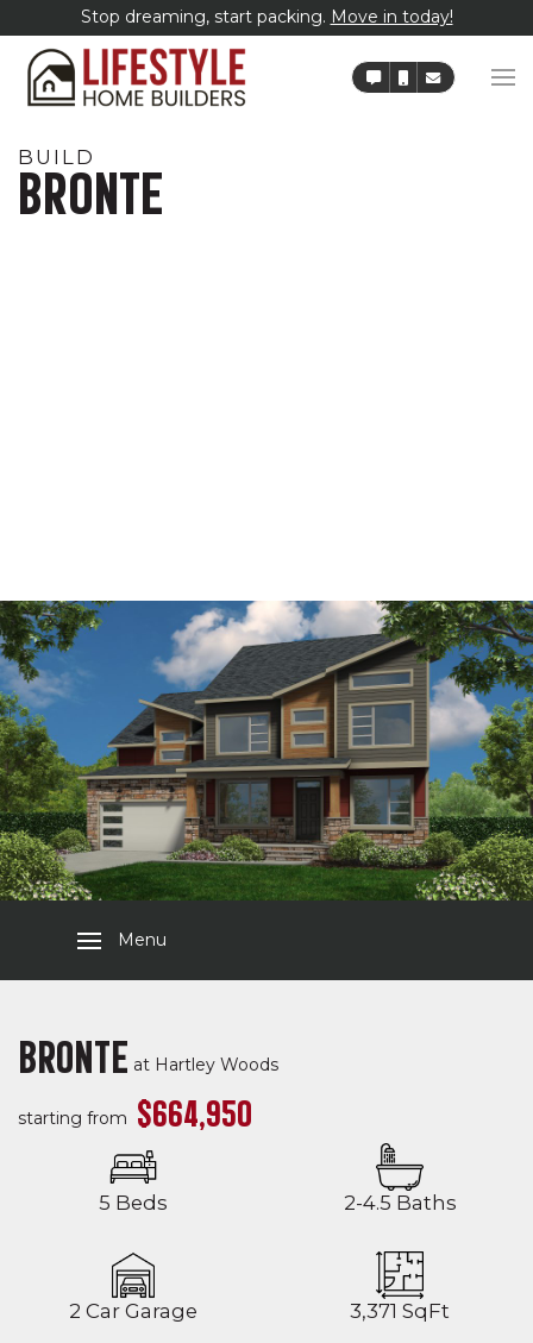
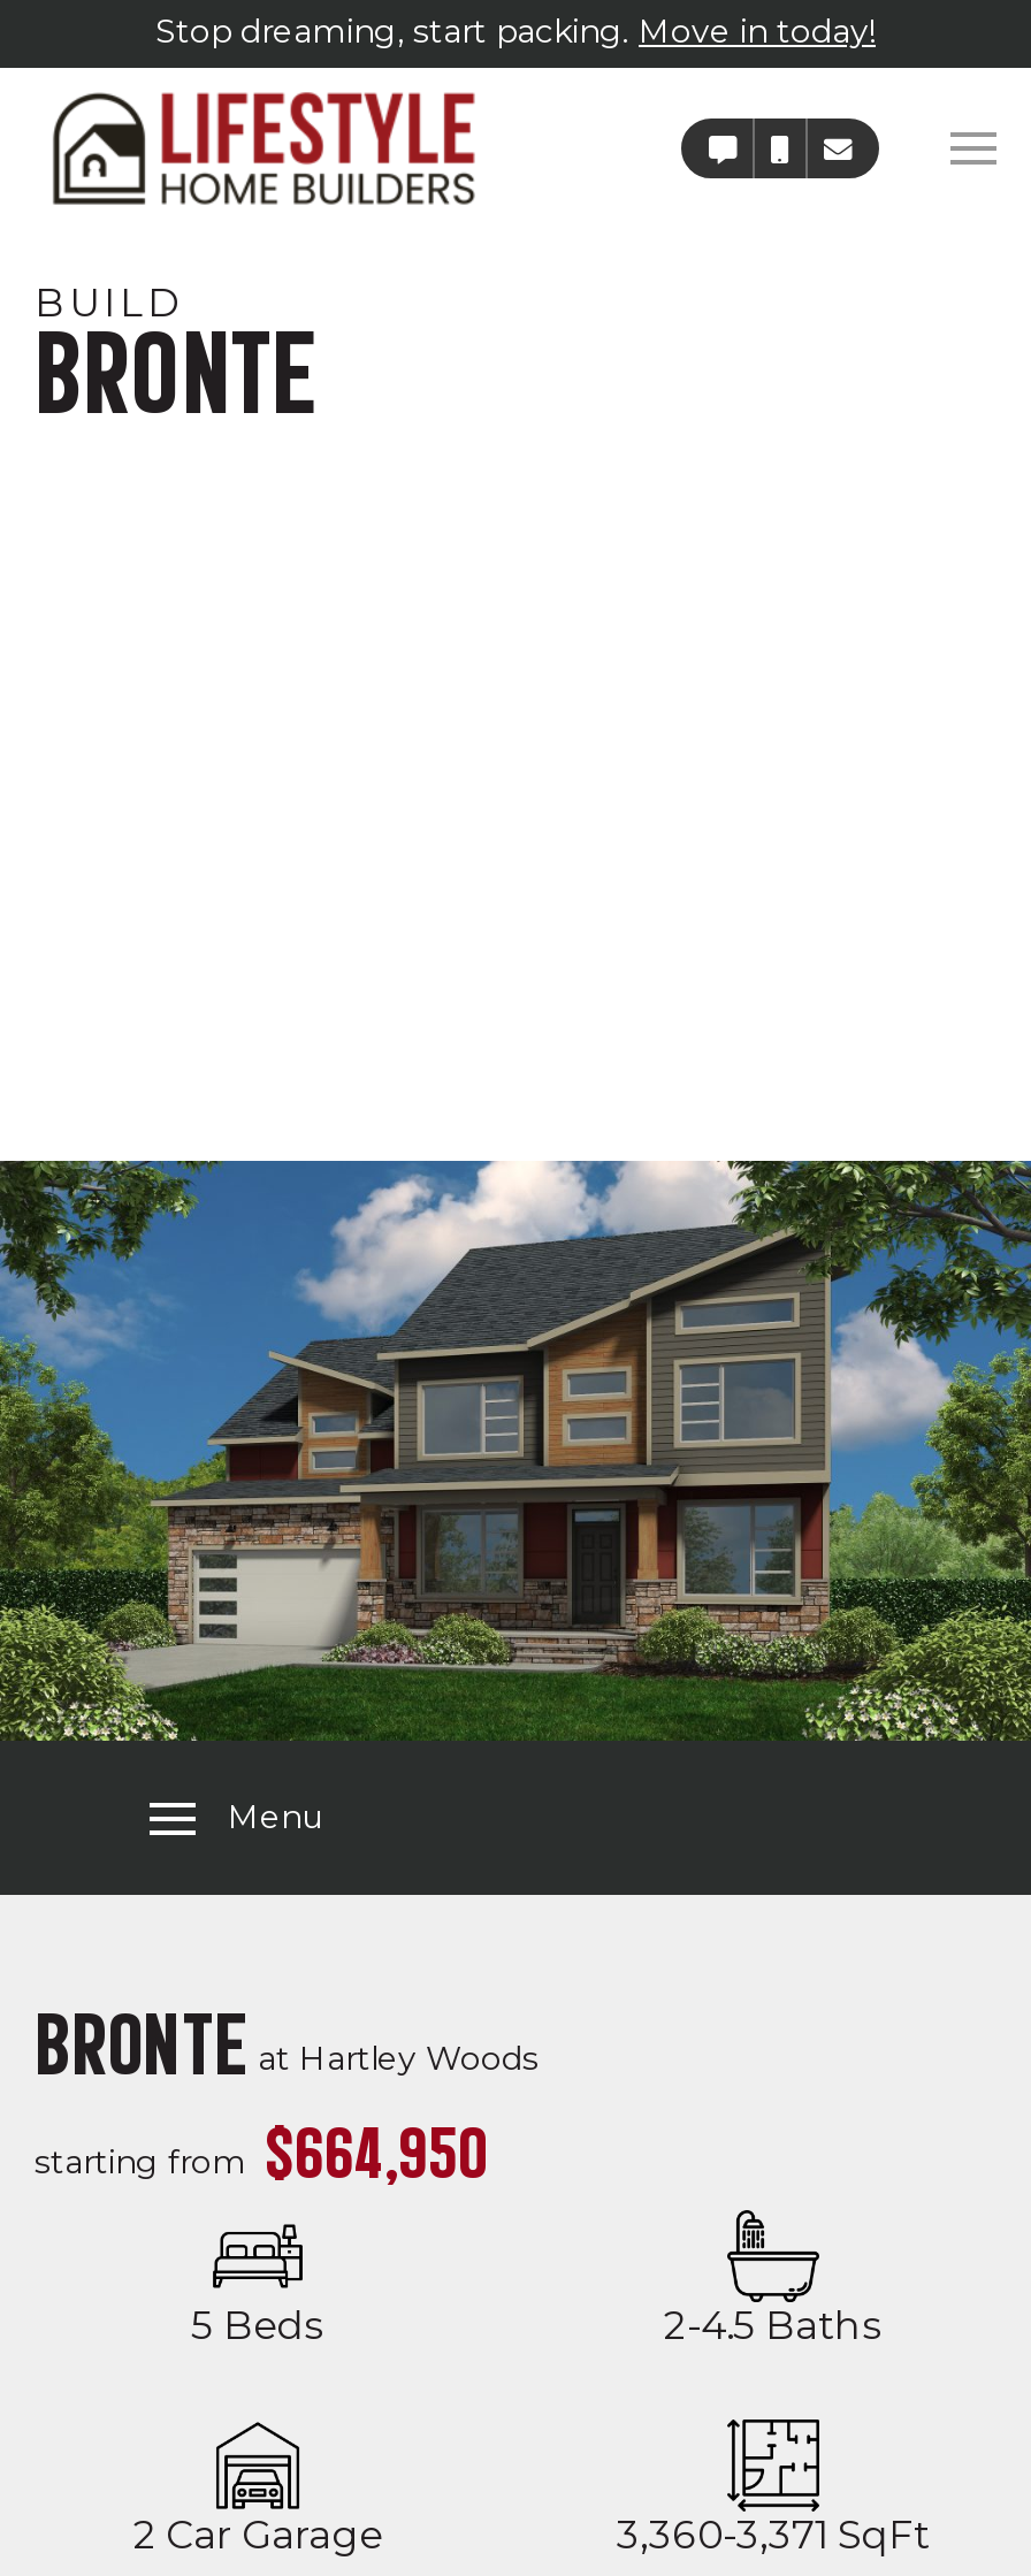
- 3,371 SqFt
+ 3,360-3,371 SqFt
